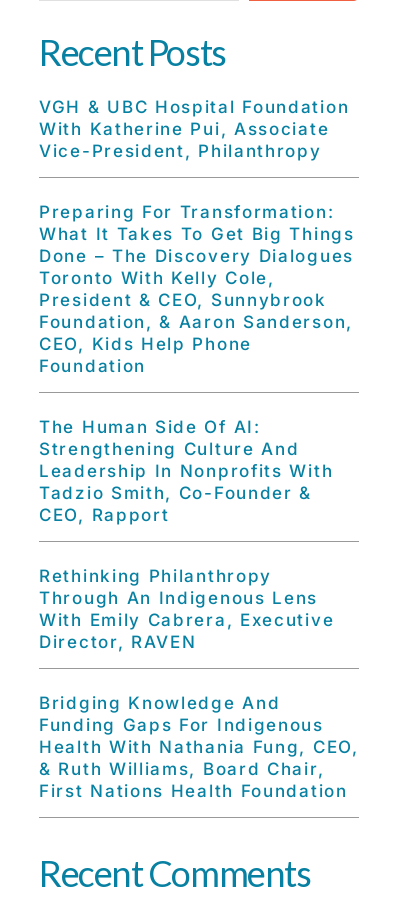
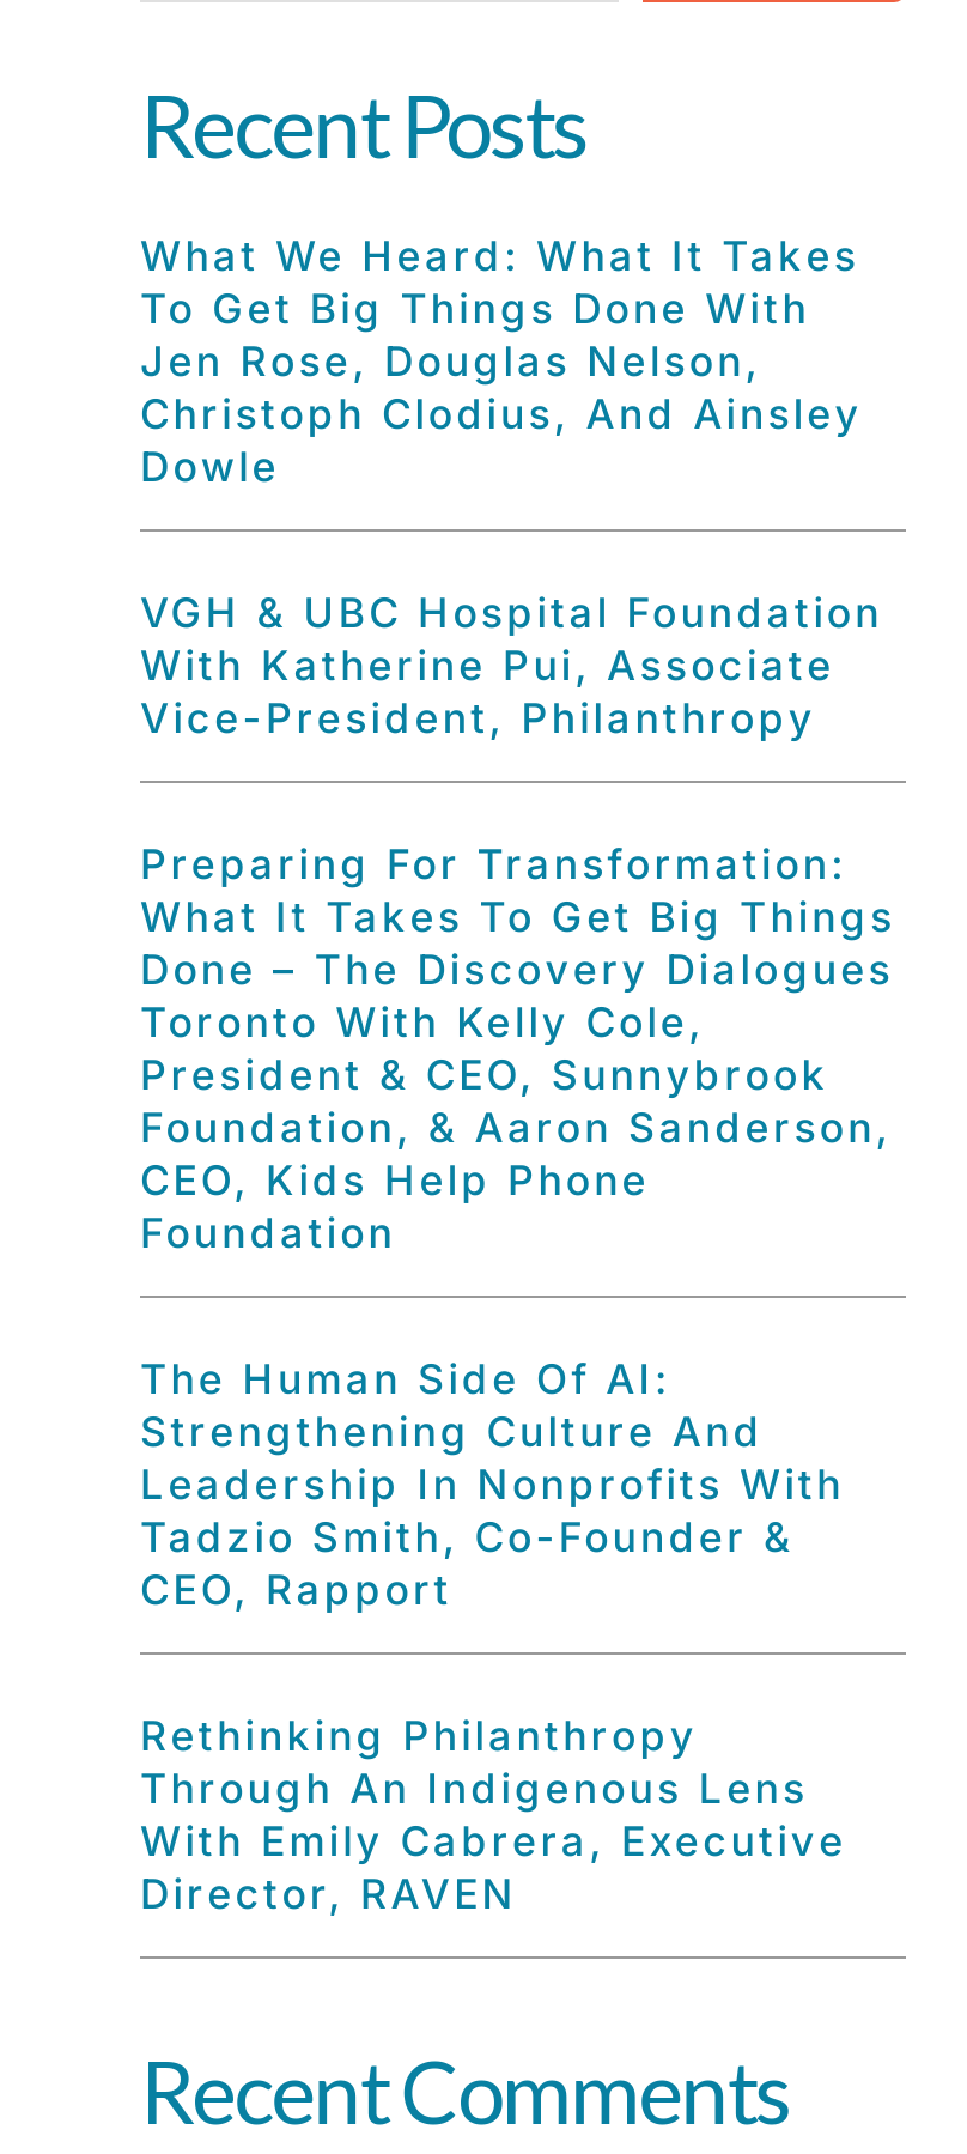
+ What We Heard: What It Takes
+ To Get Big Things Done With
+ Jen Rose, Douglas Nelson,
+ Christoph Clodius, And Ainsley
+ Dowle

moved down: VGH & UBC Hospital Foundation | With Katherine Pui, Associate | Vice-President, Philanthropy | ... | With Emily Cabrera, Executive | Director, RAVEN

- Bridging Knowledge And
- Funding Gaps For Indigenous
- Health With Nathania Fung, CEO,
- & Ruth Williams, Board Chair,
- First Nations Health Foundation
